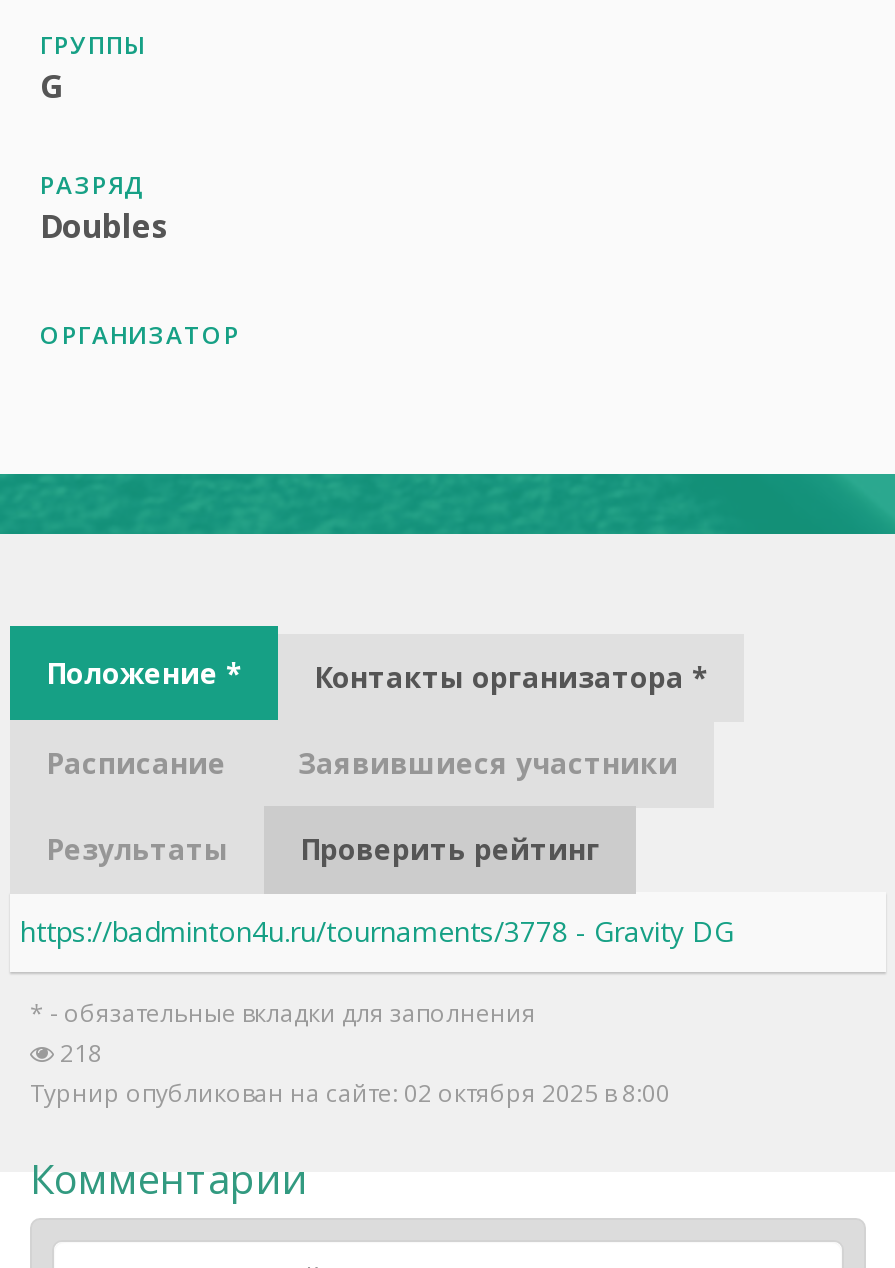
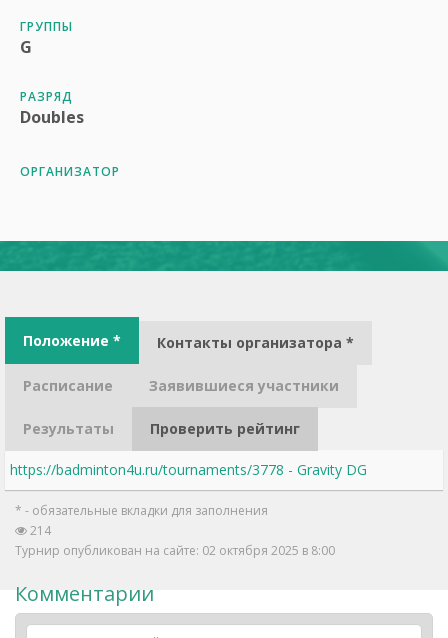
- 218
+ 214
